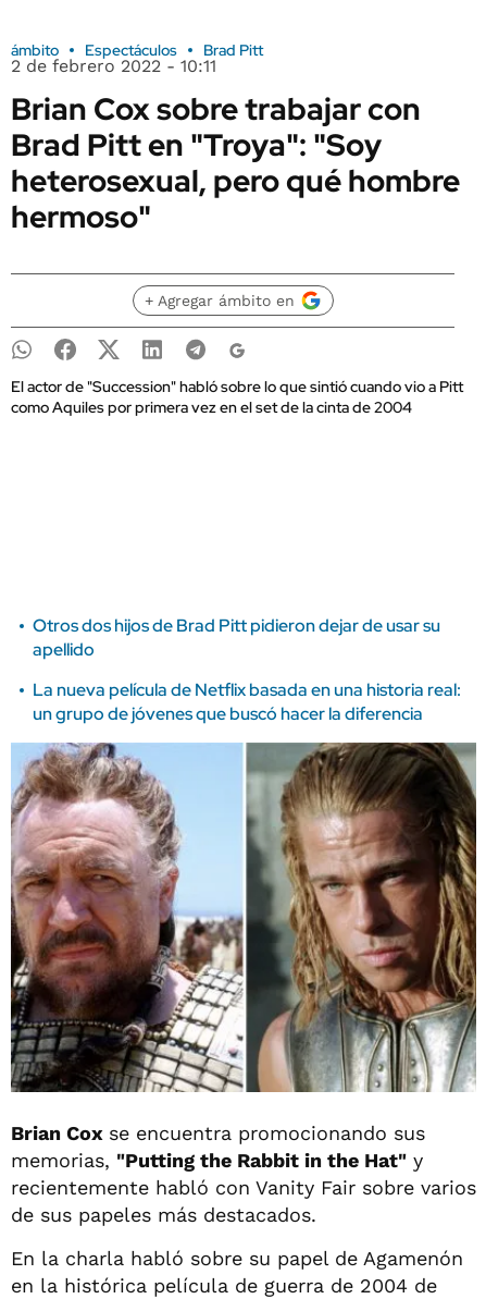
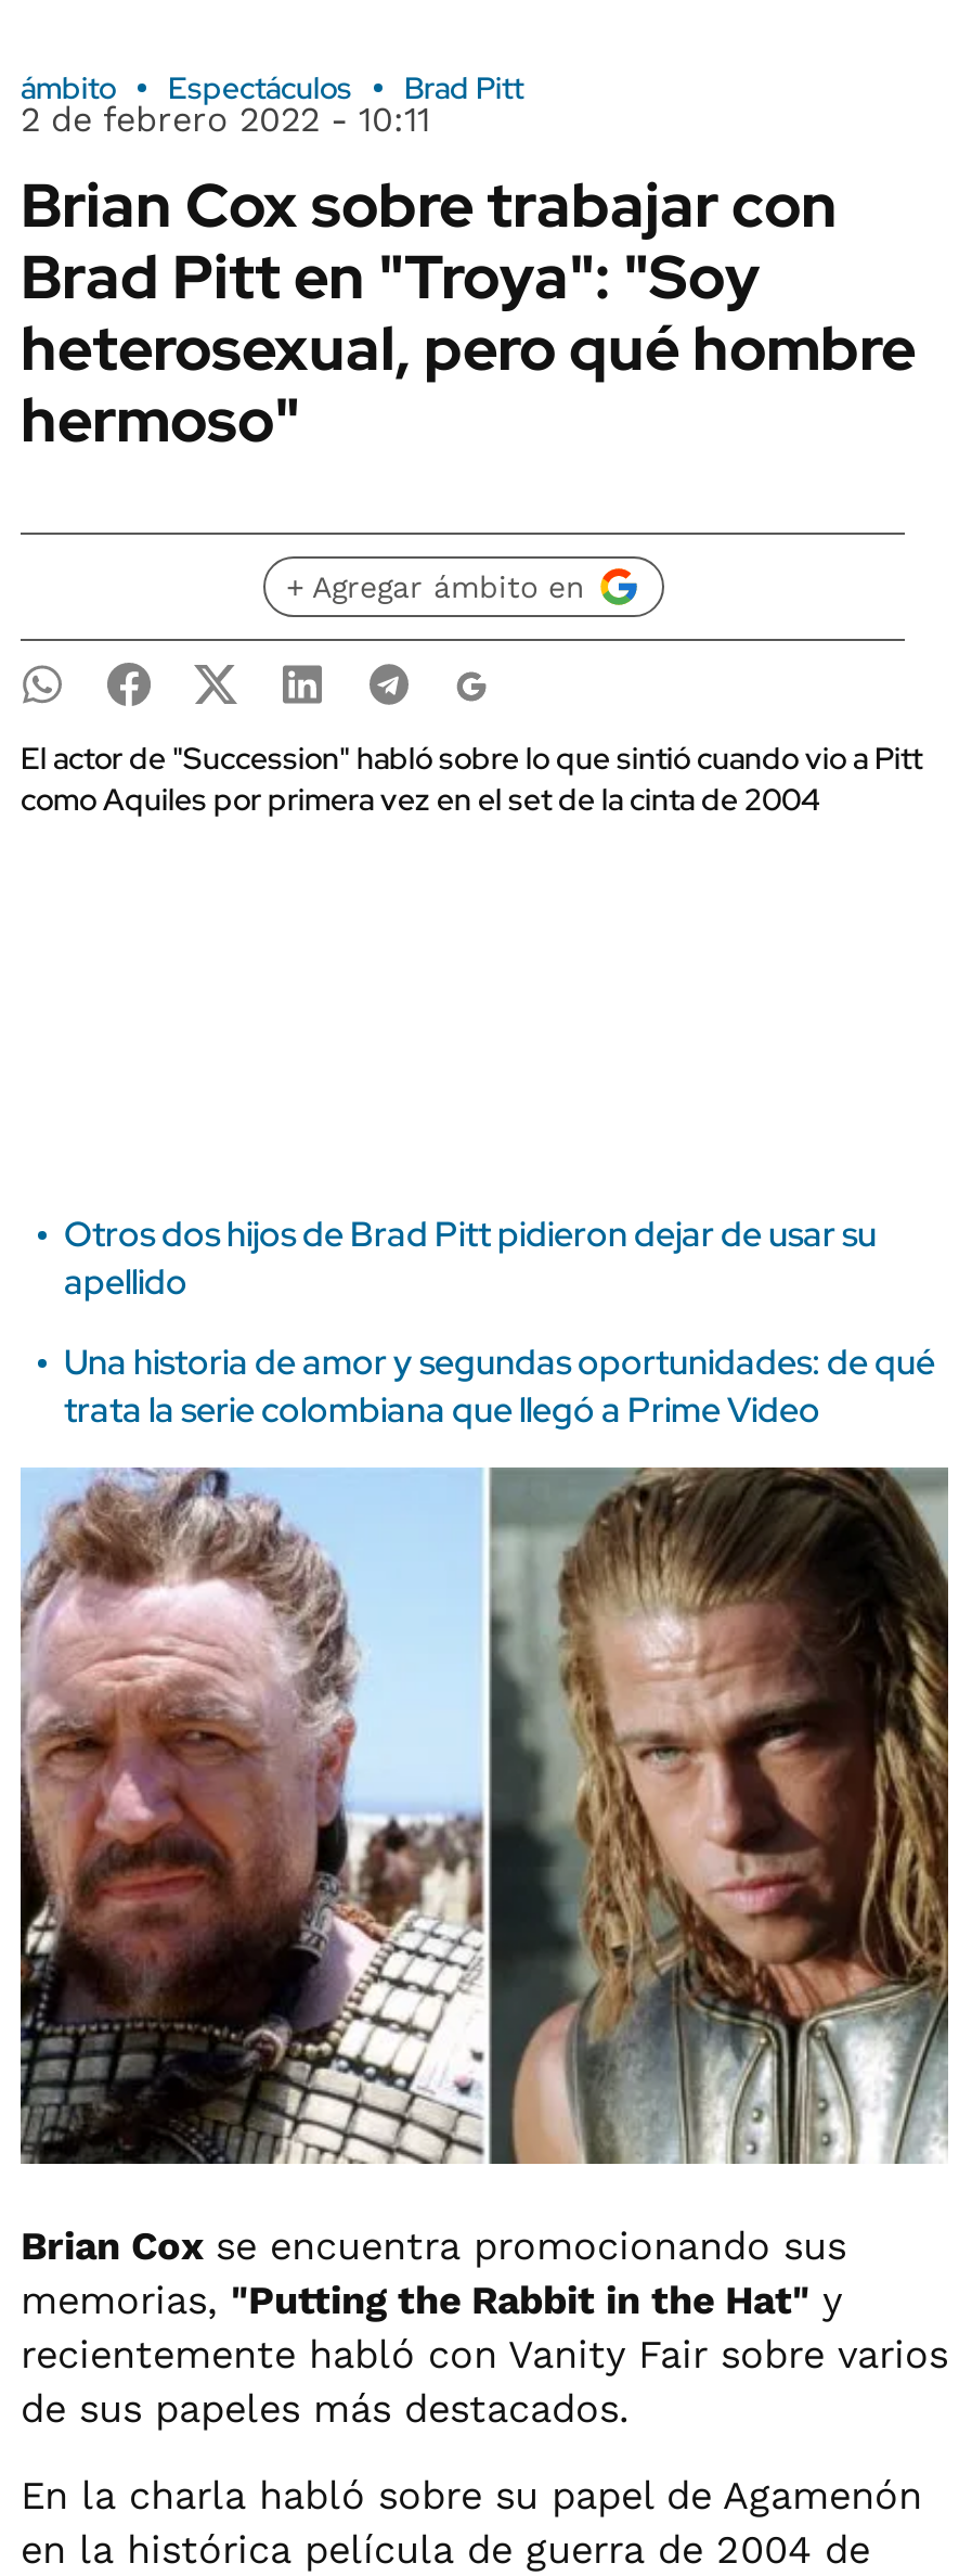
- La nueva película de Netflix basada en una historia real:
- un grupo de jóvenes que buscó hacer la diferencia
+ Una historia de amor y segundas oportunidades: de qué
+ trata la serie colombiana que llegó a Prime Video
